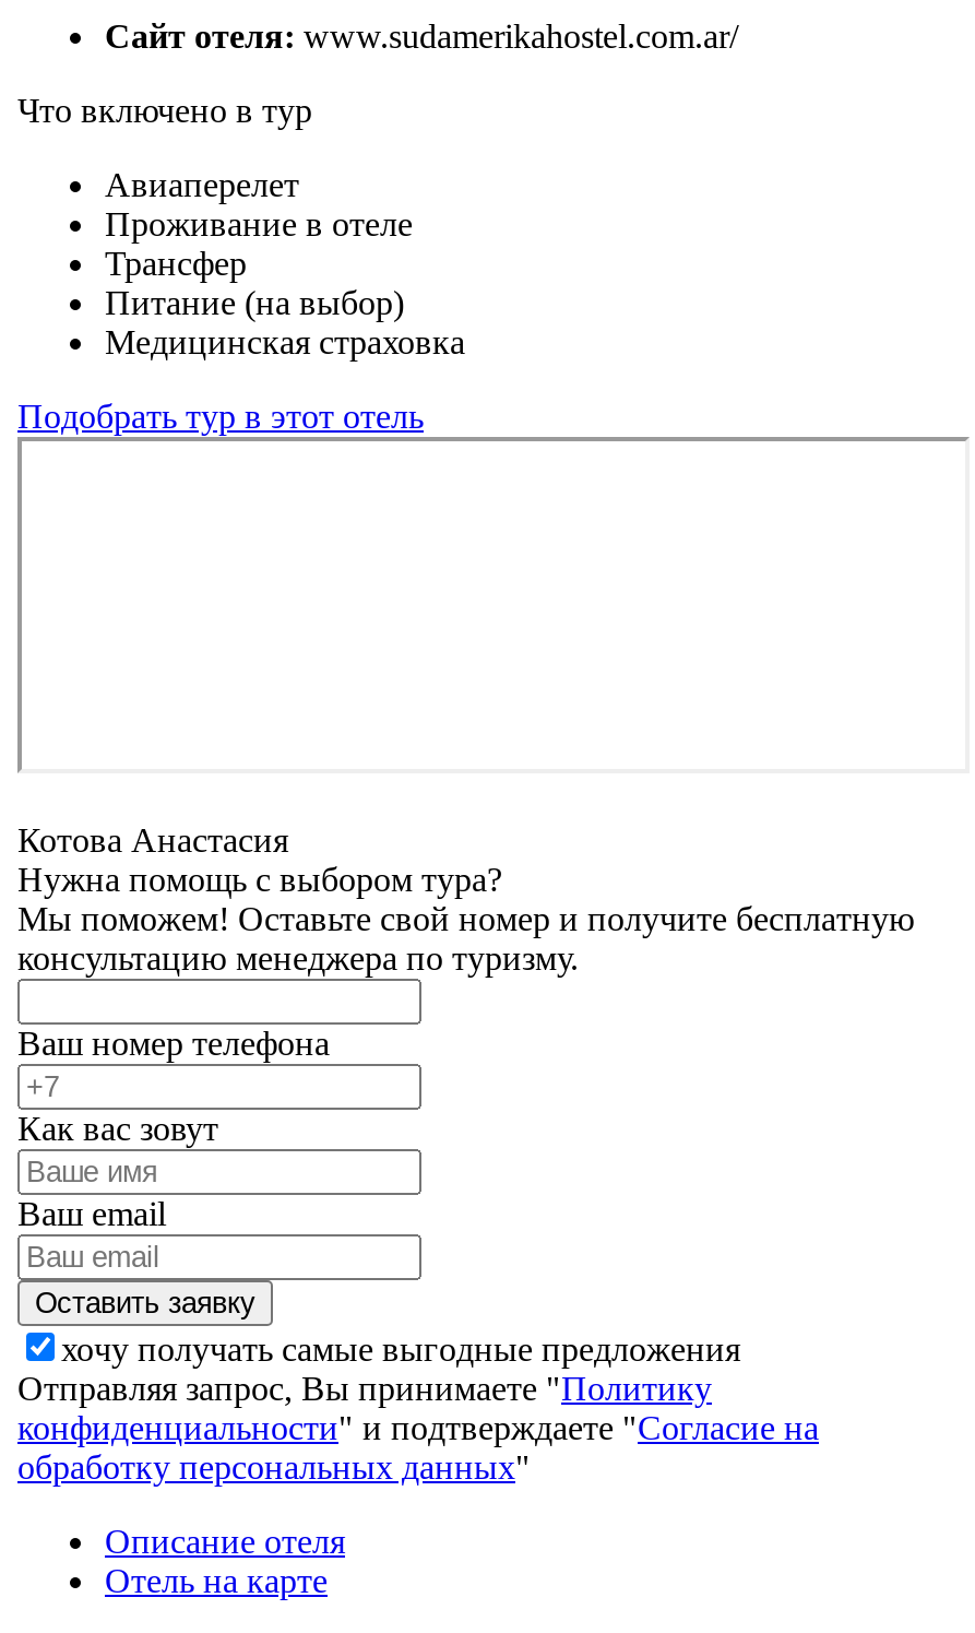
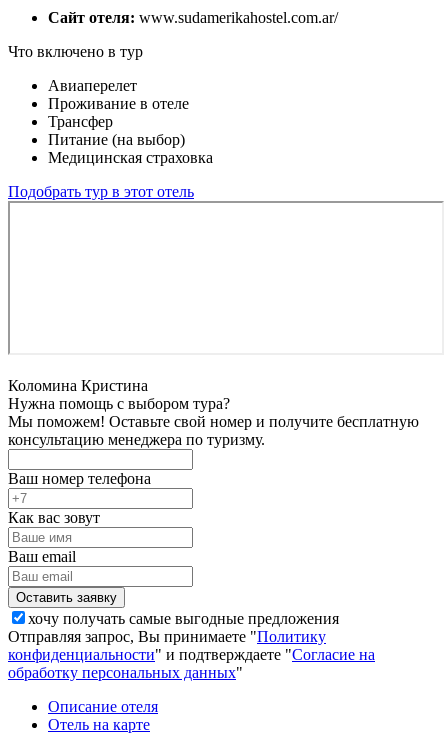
- Котова Анастасия
+ Коломина Кристина
